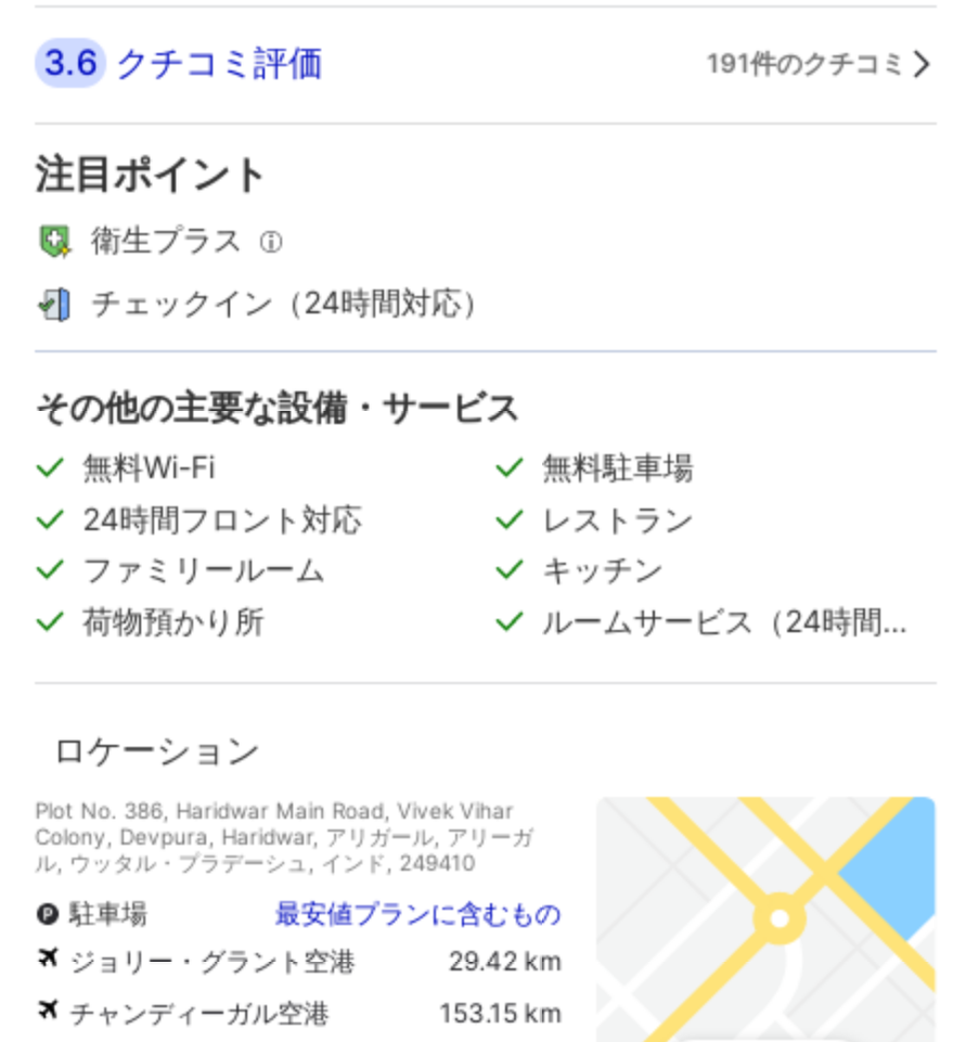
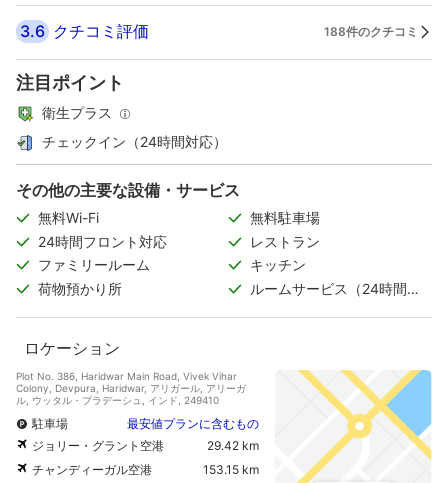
- 191件のクチコミ
+ 188件のクチコミ
